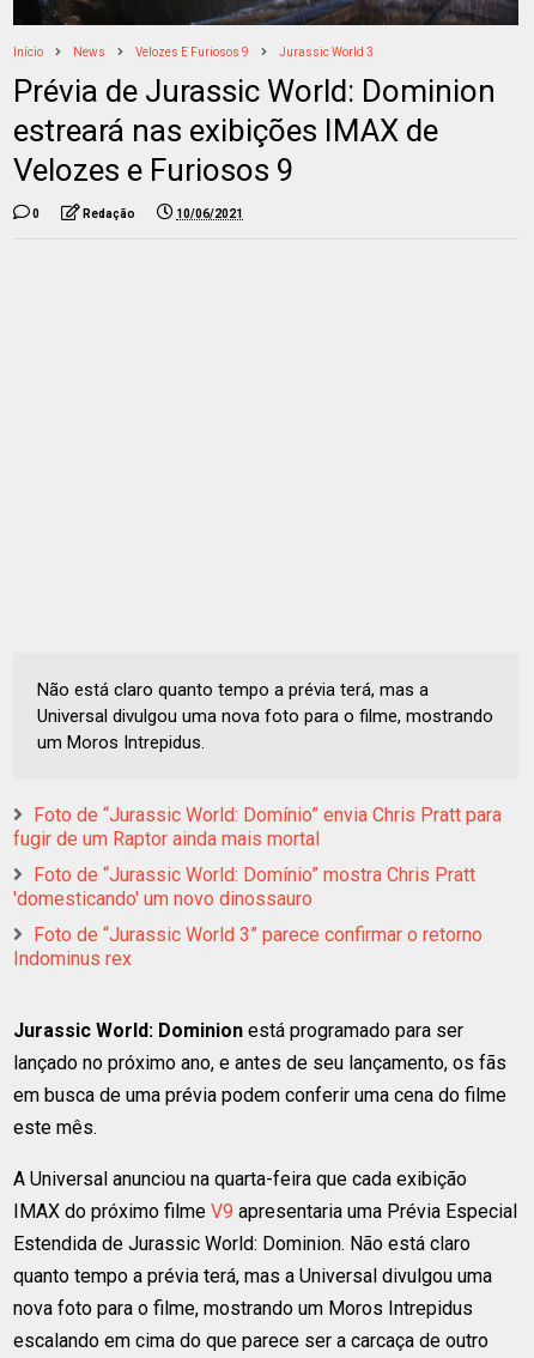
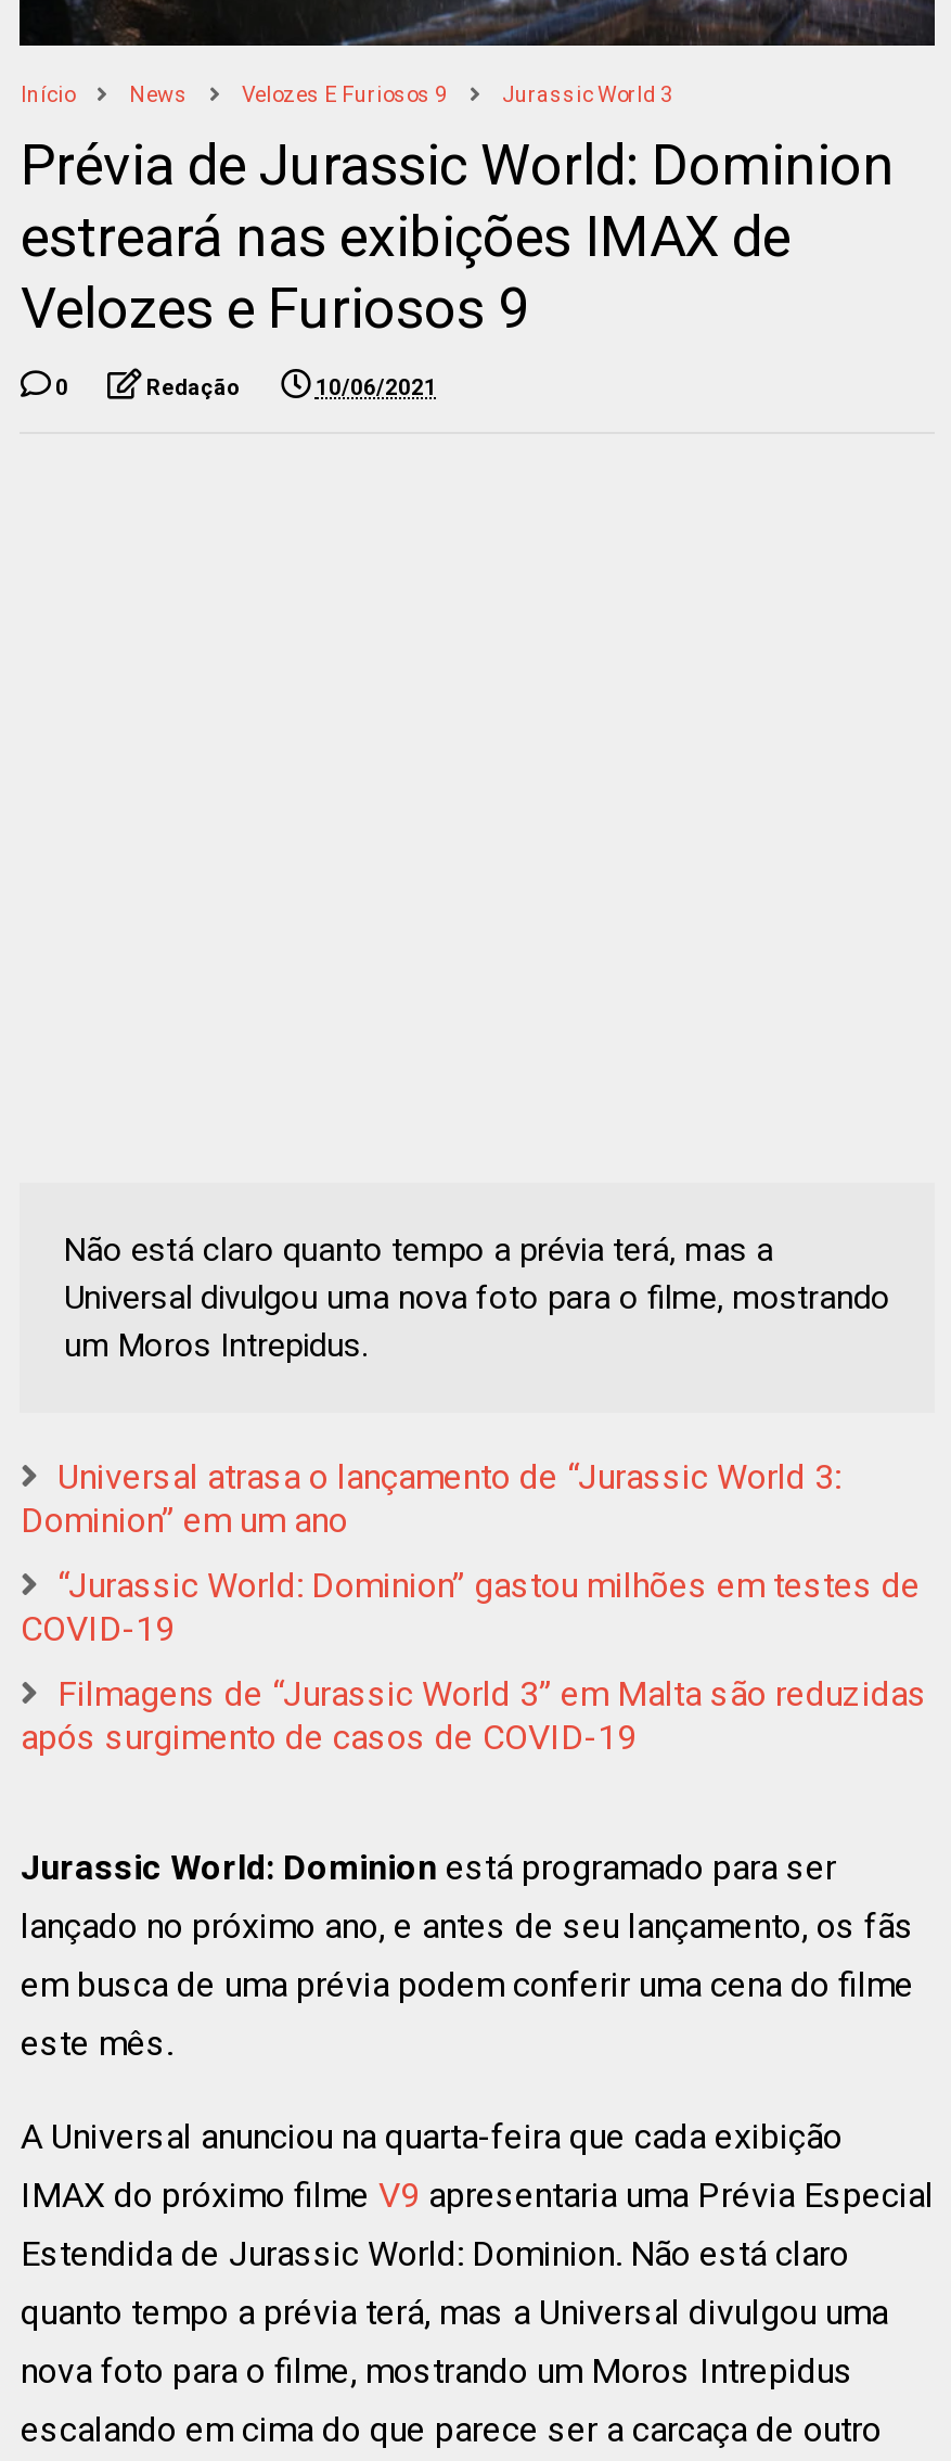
- Foto de “Jurassic World: Domínio” envia Chris Pratt para
- fugir de um Raptor ainda mais mortal
+ Universal atrasa o lançamento de “Jurassic World 3:
+ Dominion” em um ano

- Foto de “Jurassic World: Domínio” mostra Chris Pratt
- 'domesticando' um novo dinossauro
+ “Jurassic World: Dominion” gastou milhões em testes de
+ COVID-19

- Foto de “Jurassic World 3” parece confirmar o retorno
- Indominus rex
+ Filmagens de “Jurassic World 3” em Malta são reduzidas
+ após surgimento de casos de COVID-19
